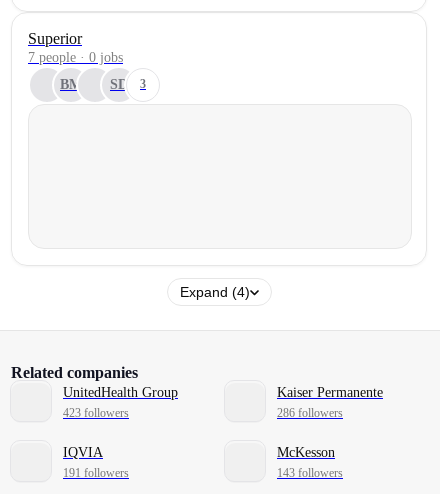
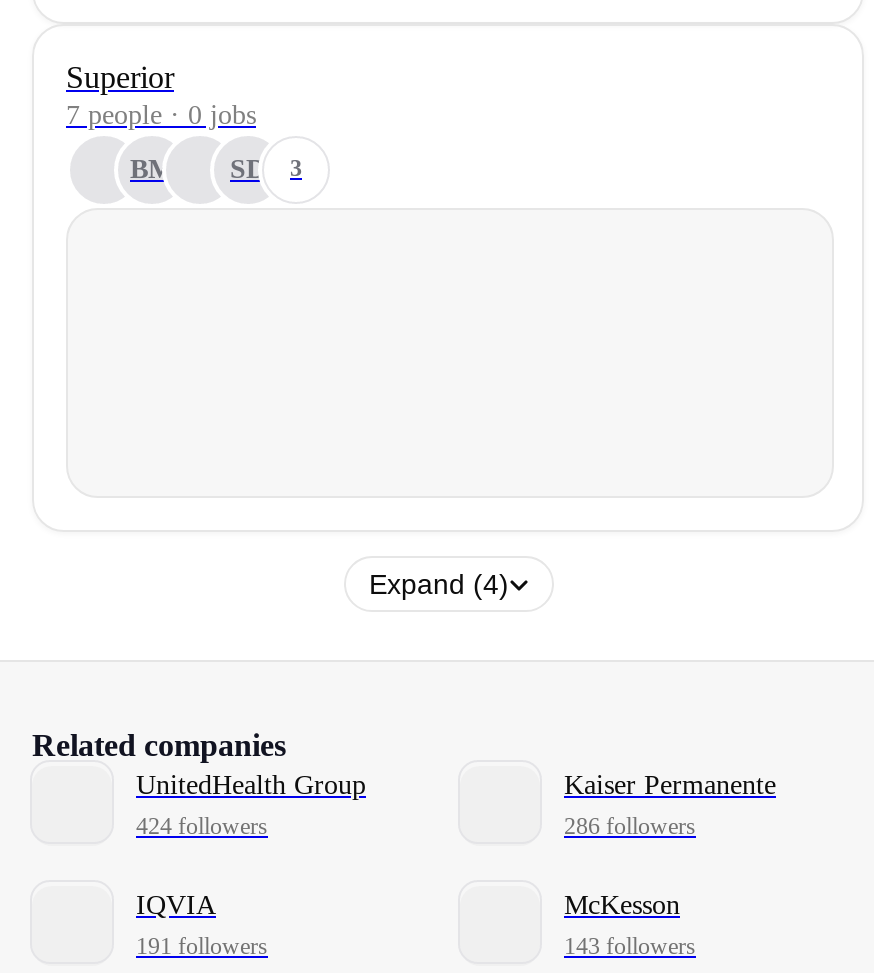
- 423 followers
+ 424 followers
